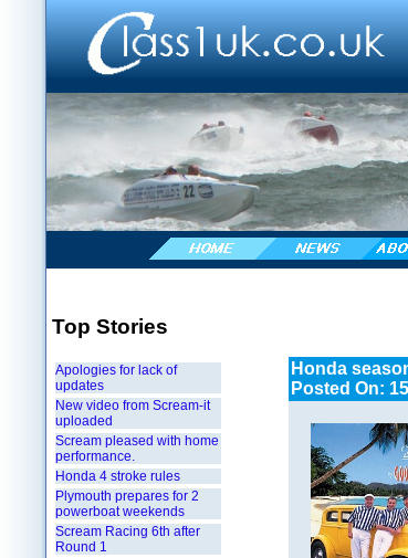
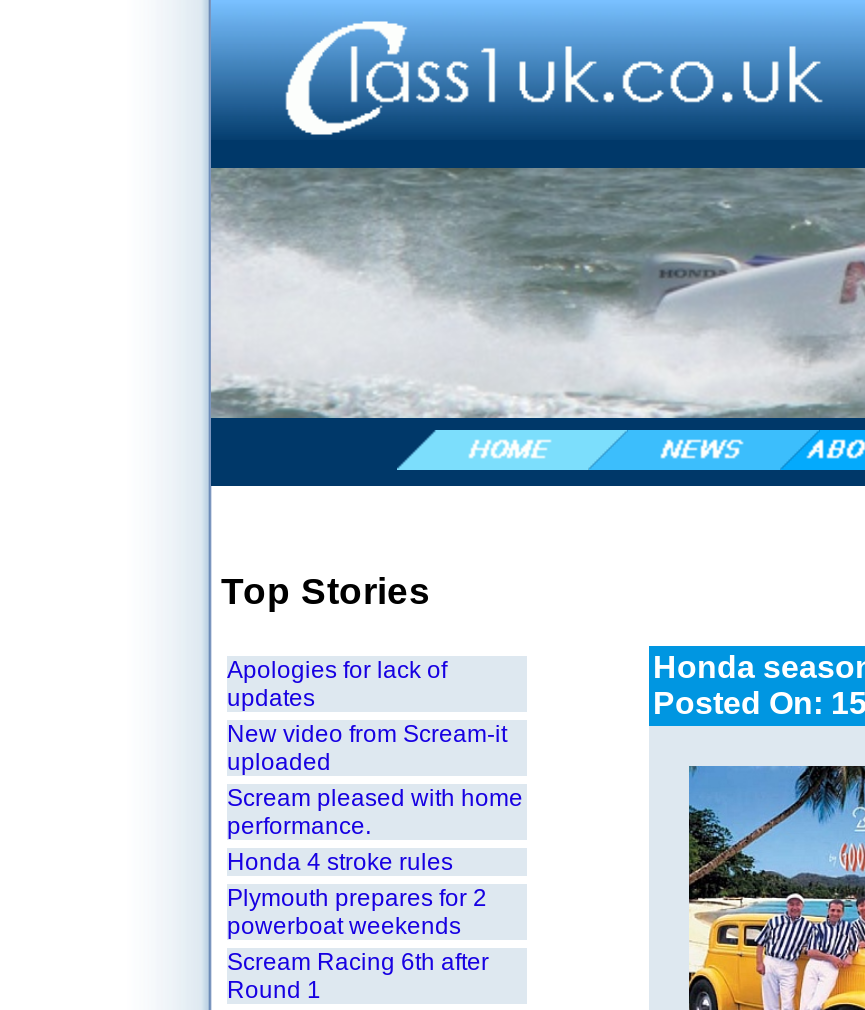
- [image]
+ [image]
